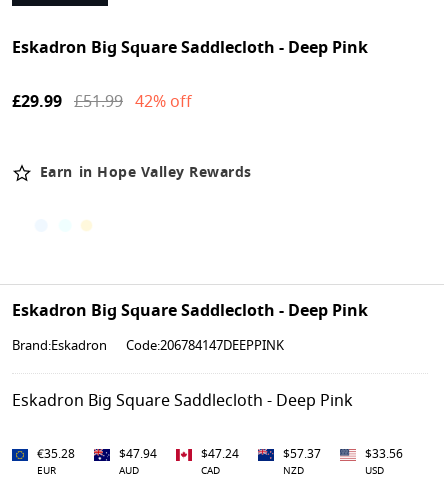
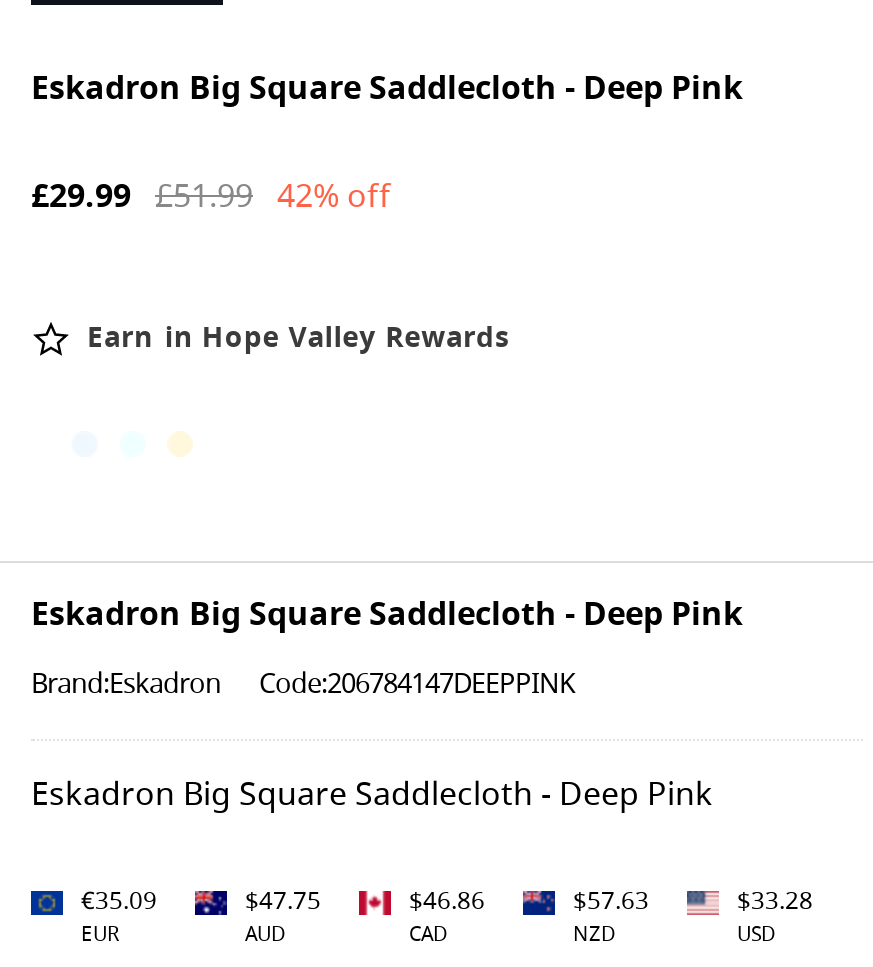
- €35.28
+ €35.09

- $47.94
+ $47.75

- $47.24
+ $46.86

- $57.37
+ $57.63

- $33.56
+ $33.28
